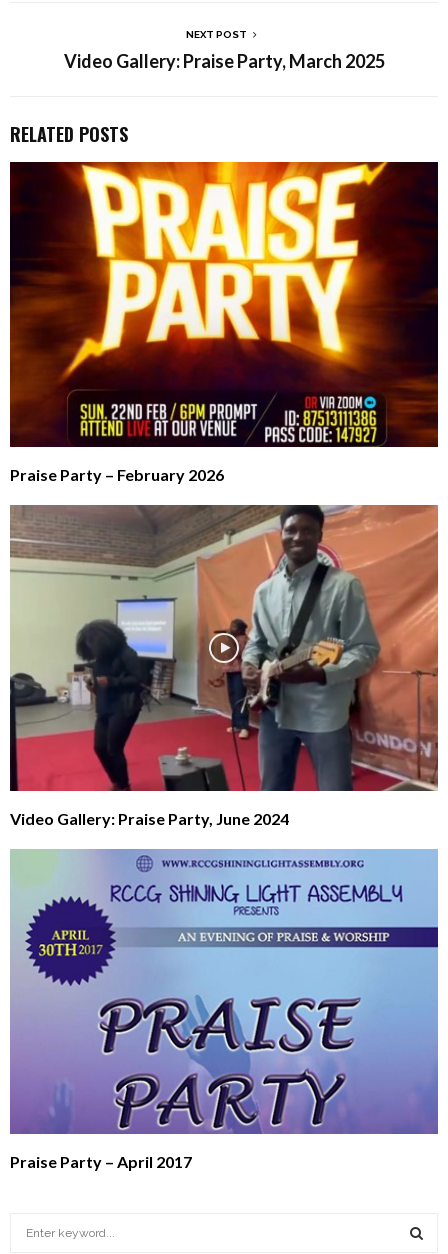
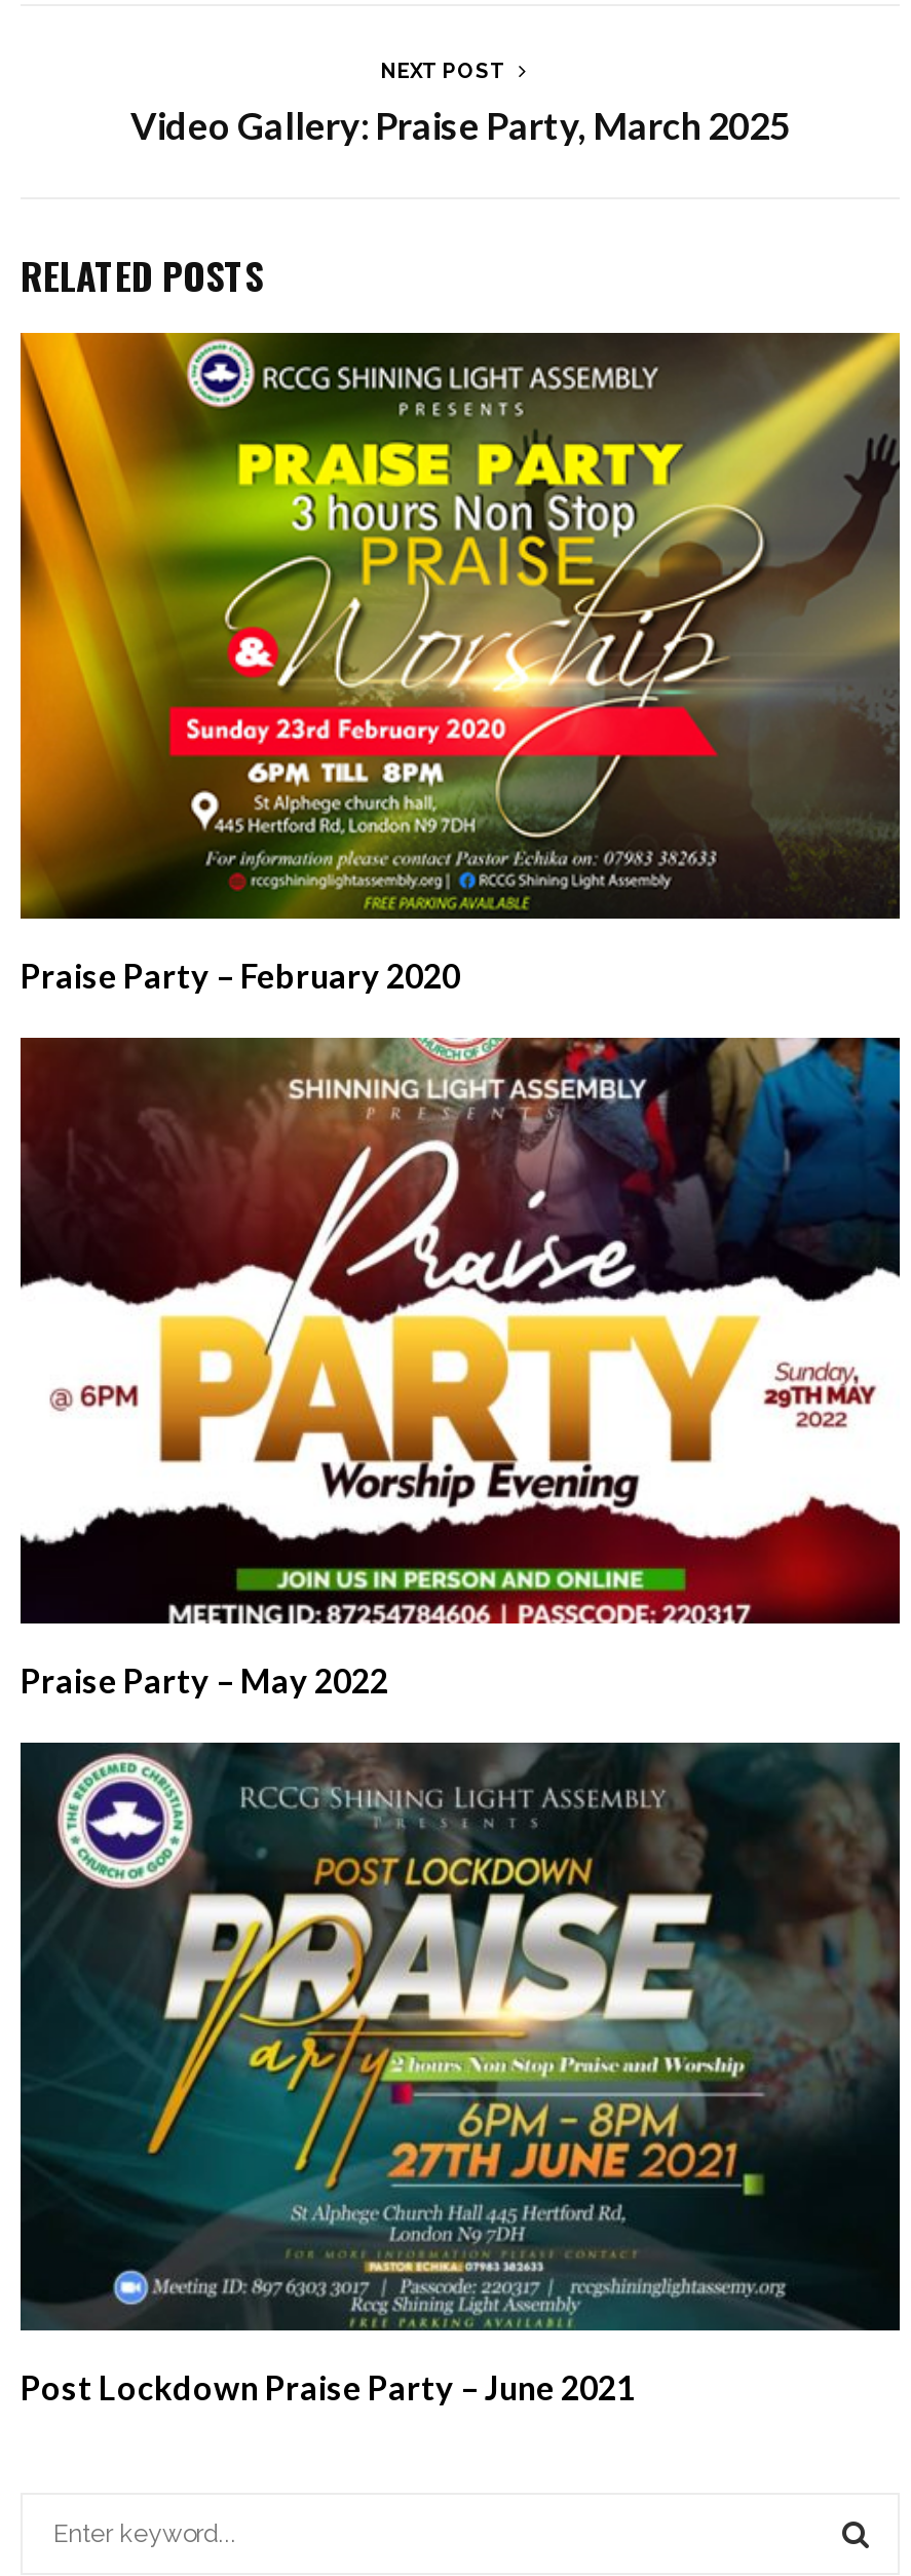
- [image]
- Praise Party – February 2026
+ [image]
+ Praise Party – February 2020

- [image]
- Video Gallery: Praise Party, June 2024
+ [image]
+ Praise Party – May 2022

- [image]
- Praise Party – April 2017
+ [image]
+ Post Lockdown Praise Party – June 2021
